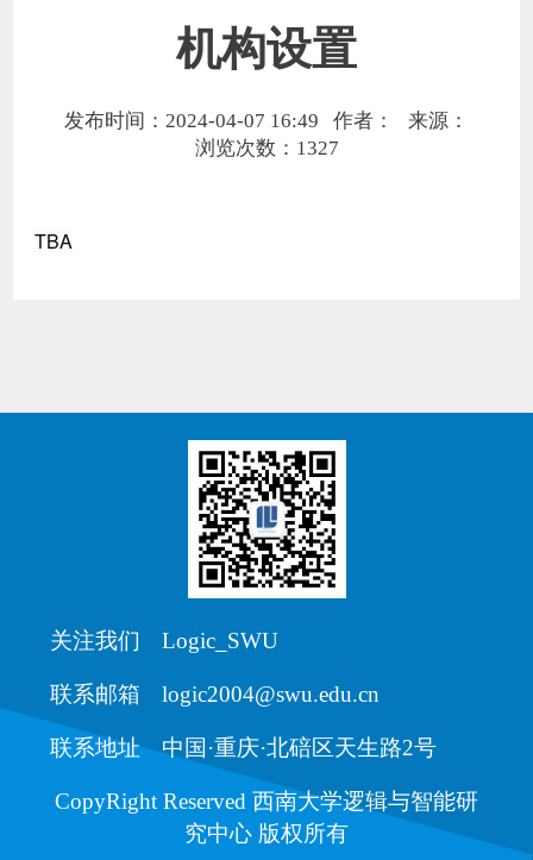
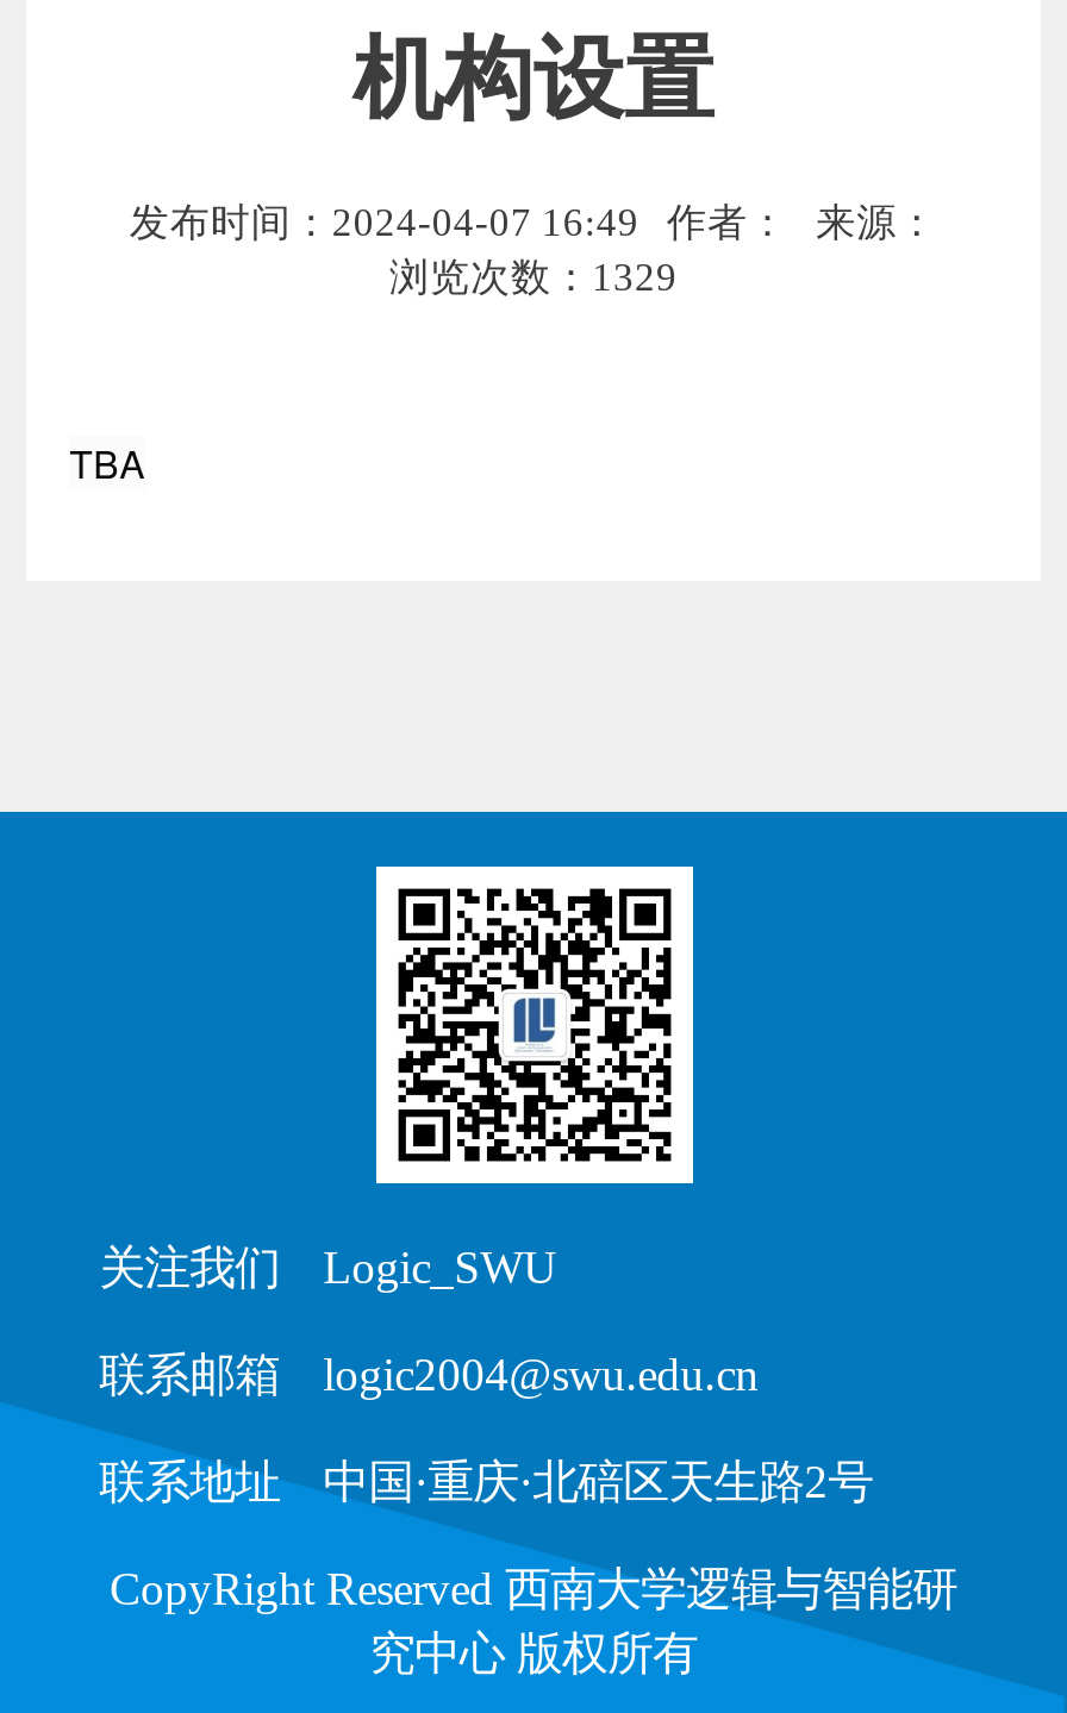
- 浏览次数：1327
+ 浏览次数：1329
